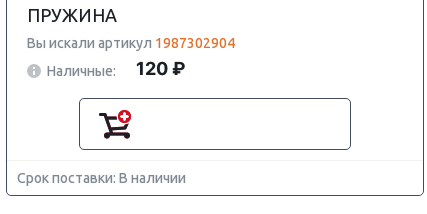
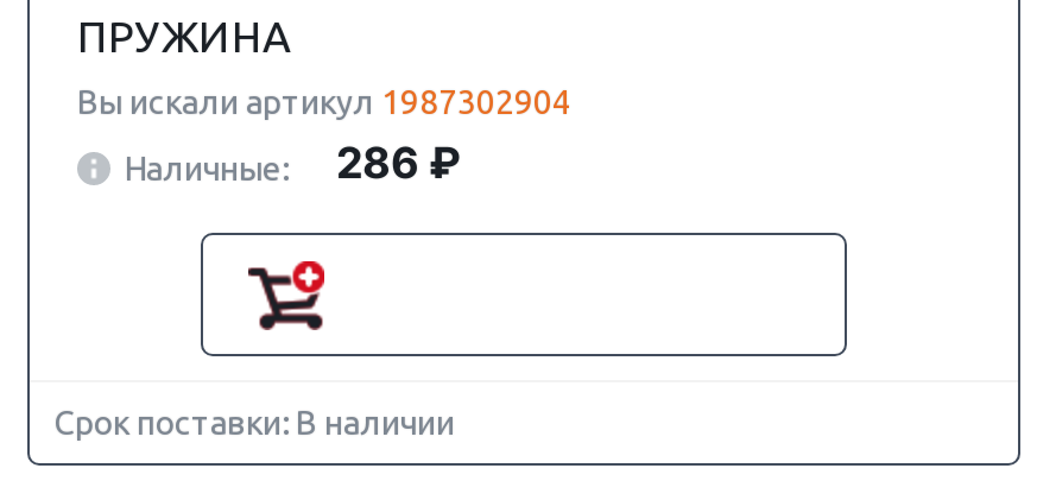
- Наличные: 120 ₽
+ Наличные: 286 ₽
